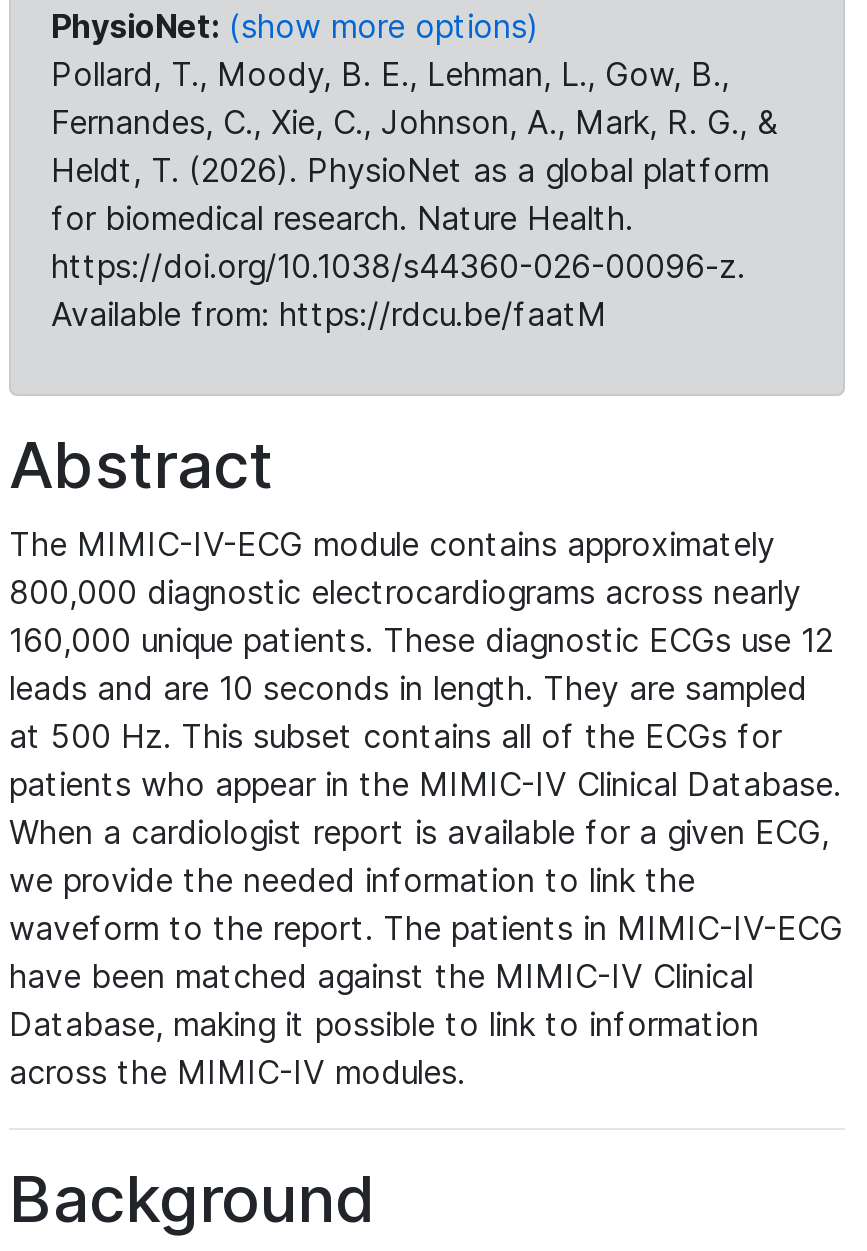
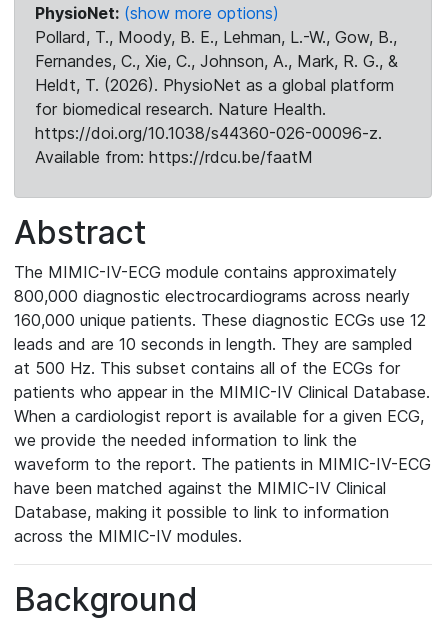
- Pollard, T., Moody, B. E., Lehman, L., Gow, B.,
+ Pollard, T., Moody, B. E., Lehman, L.-W., Gow, B.,
